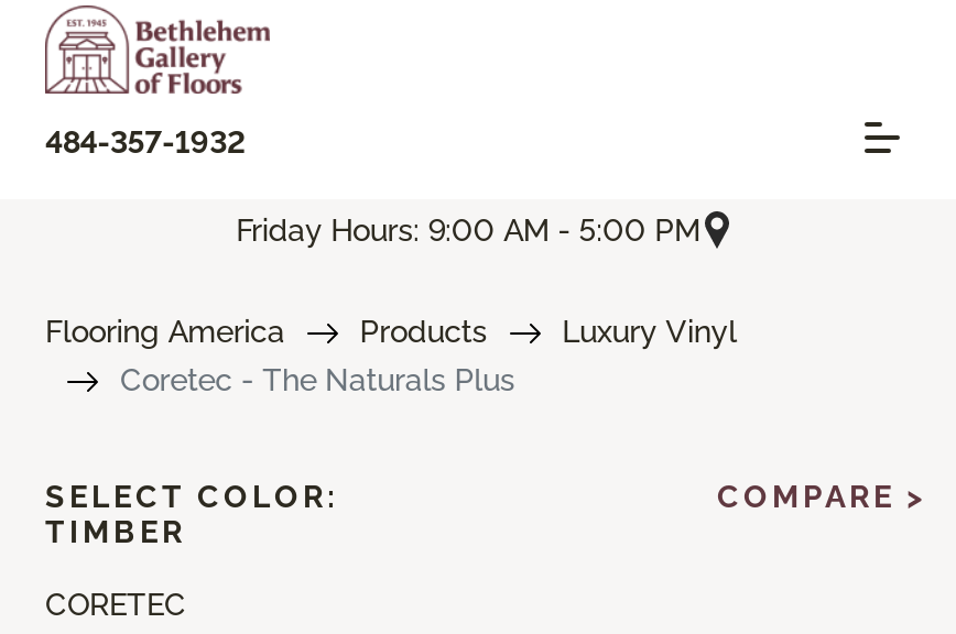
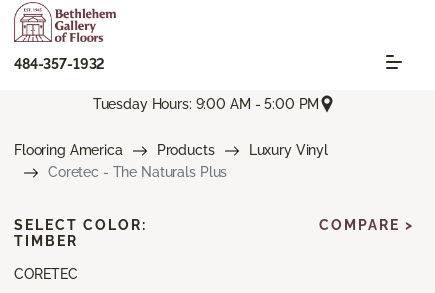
- Friday Hours: 9:00 AM - 5:00 PM
+ Tuesday Hours: 9:00 AM - 5:00 PM
